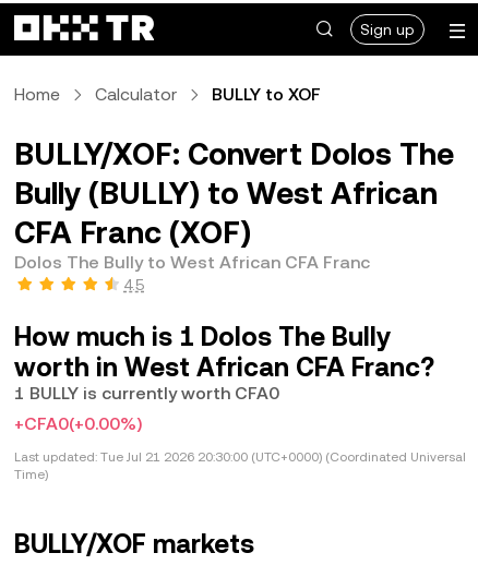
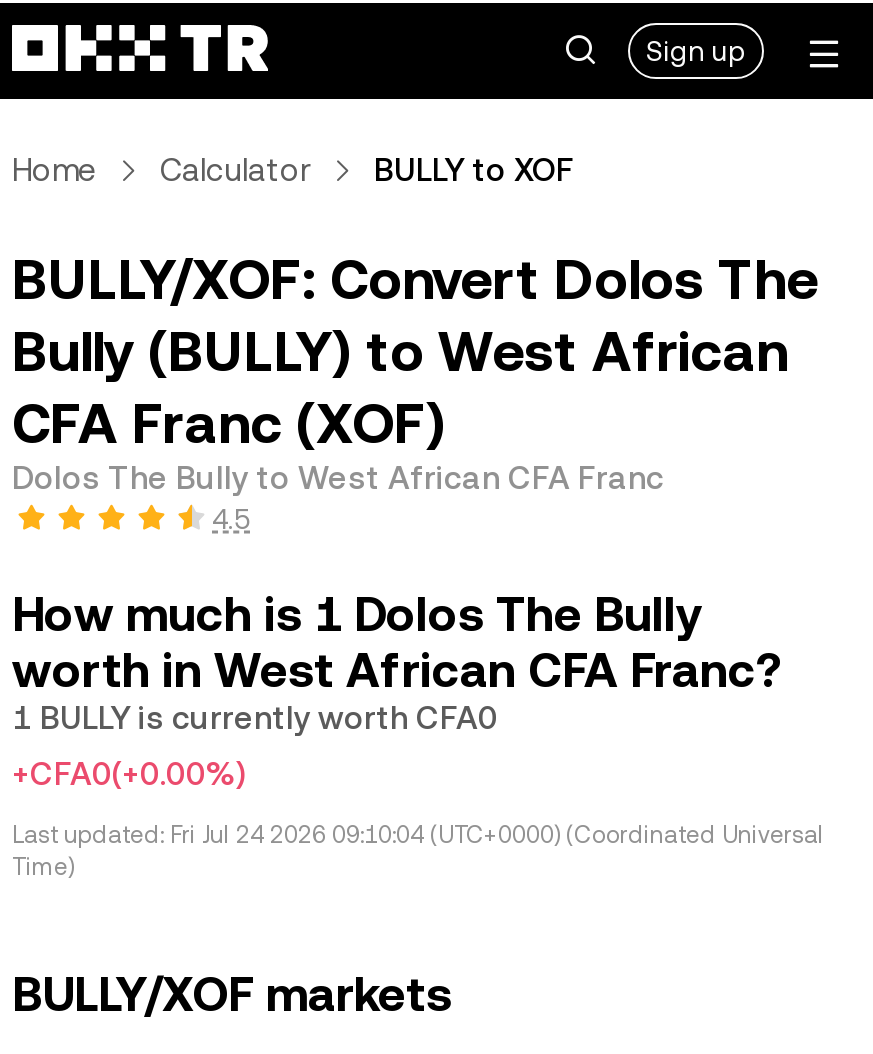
- Last updated: Tue Jul 21 2026 20:30:00 (UTC+0000) (Coordinated Universal
+ Last updated: Fri Jul 24 2026 09:10:04 (UTC+0000) (Coordinated Universal
